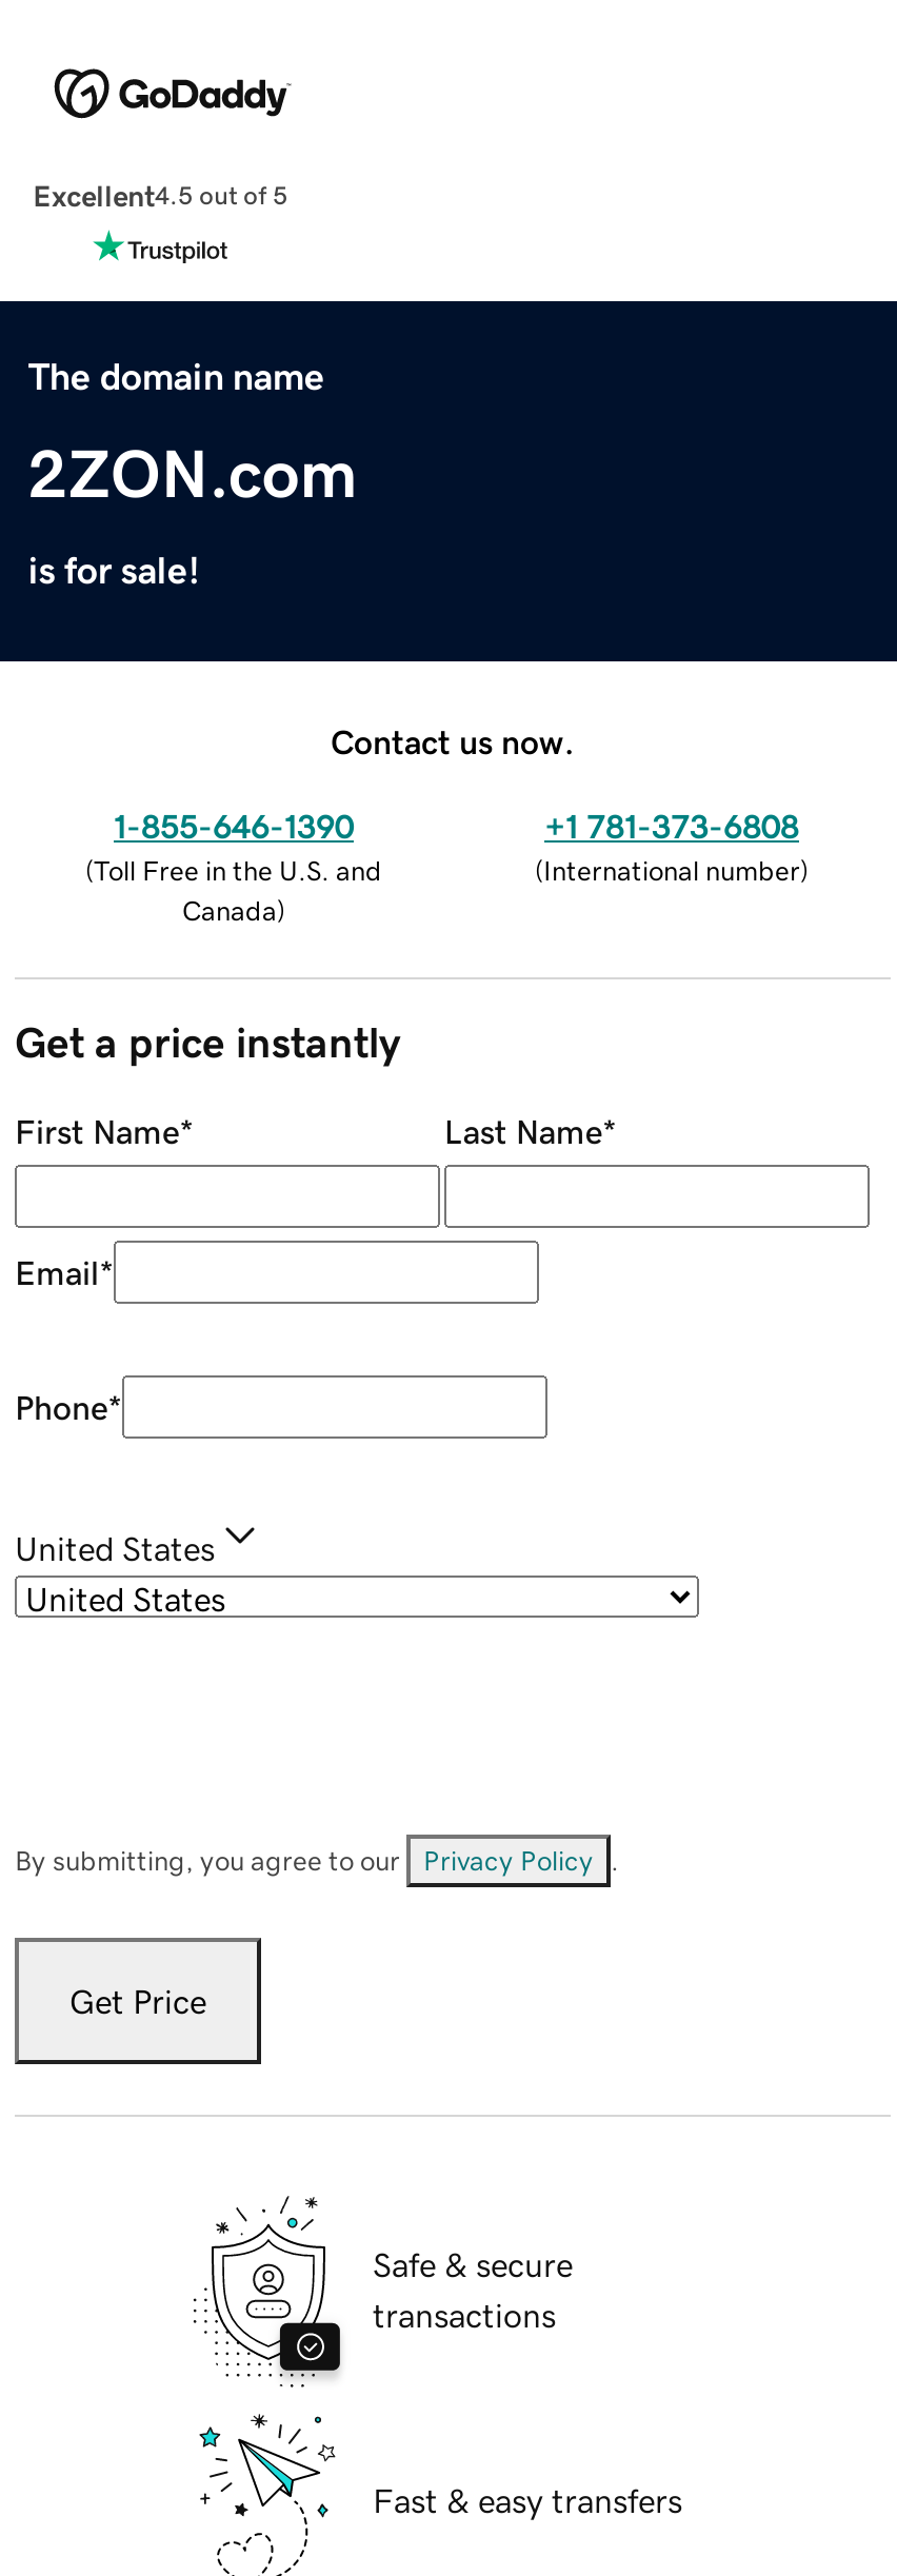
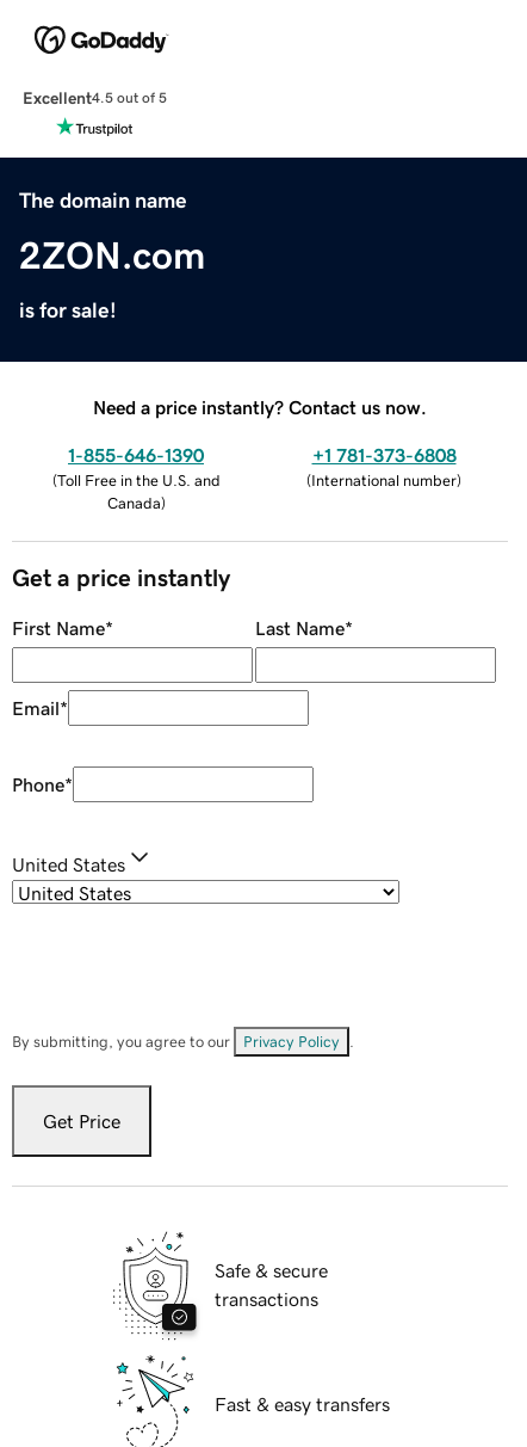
- Contact us now.
+ Need a price instantly? Contact us now.
